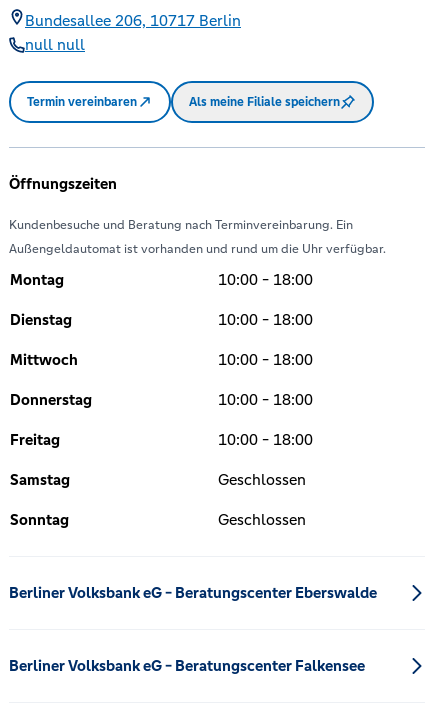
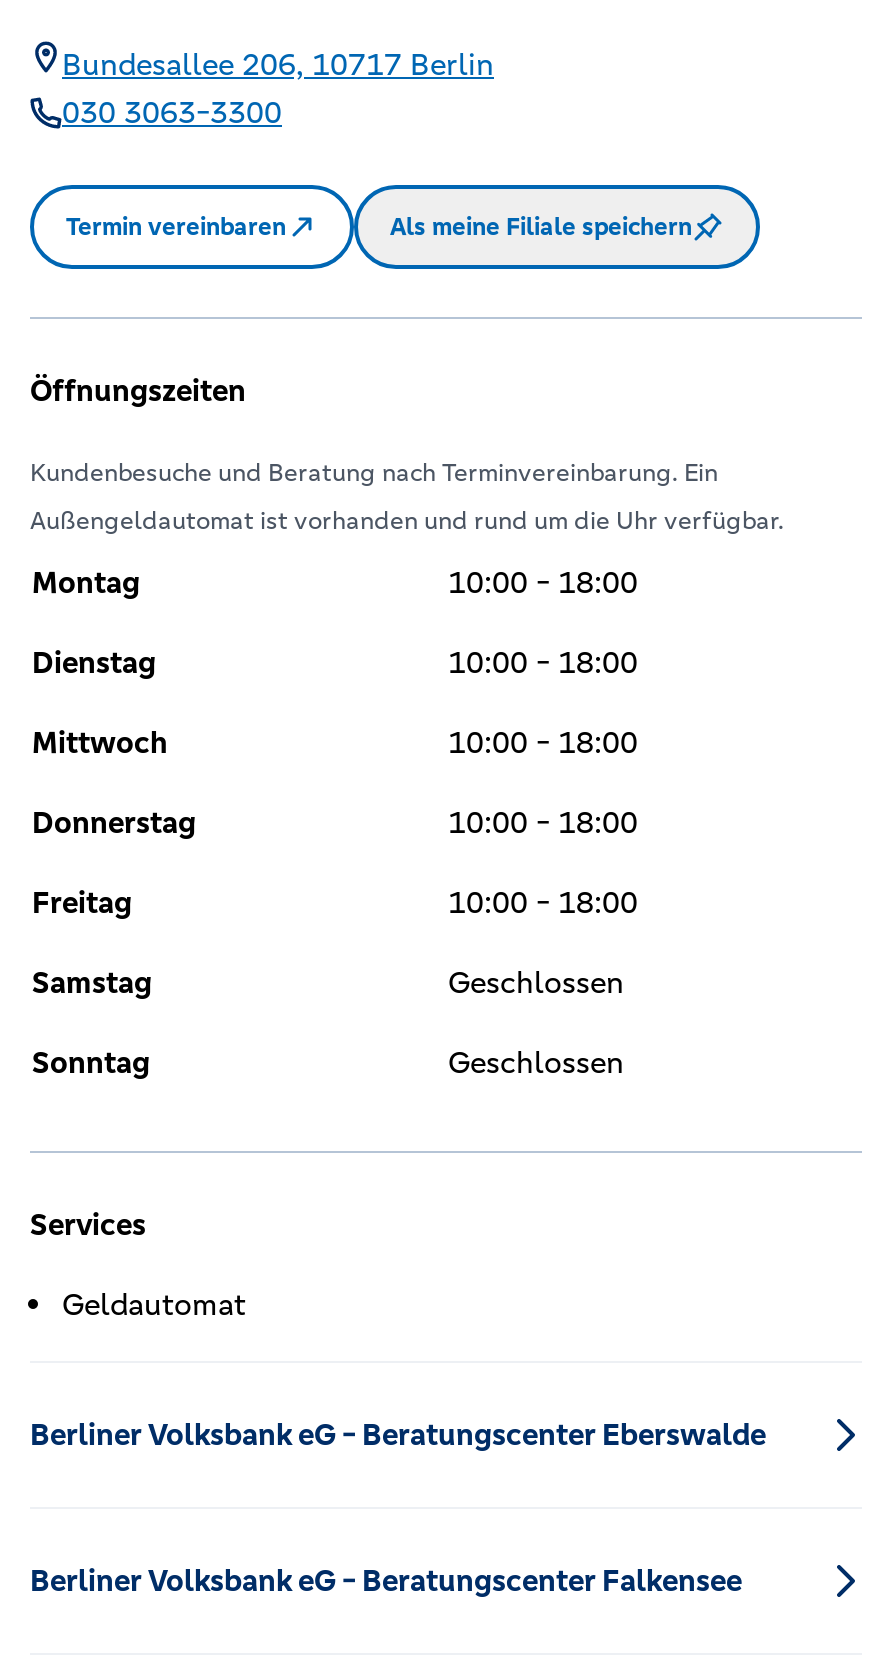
- null null
+ 030 3063-3300

+ Services
+ Geldautomat
